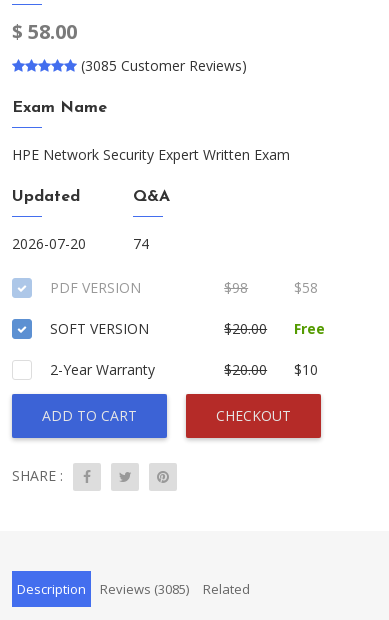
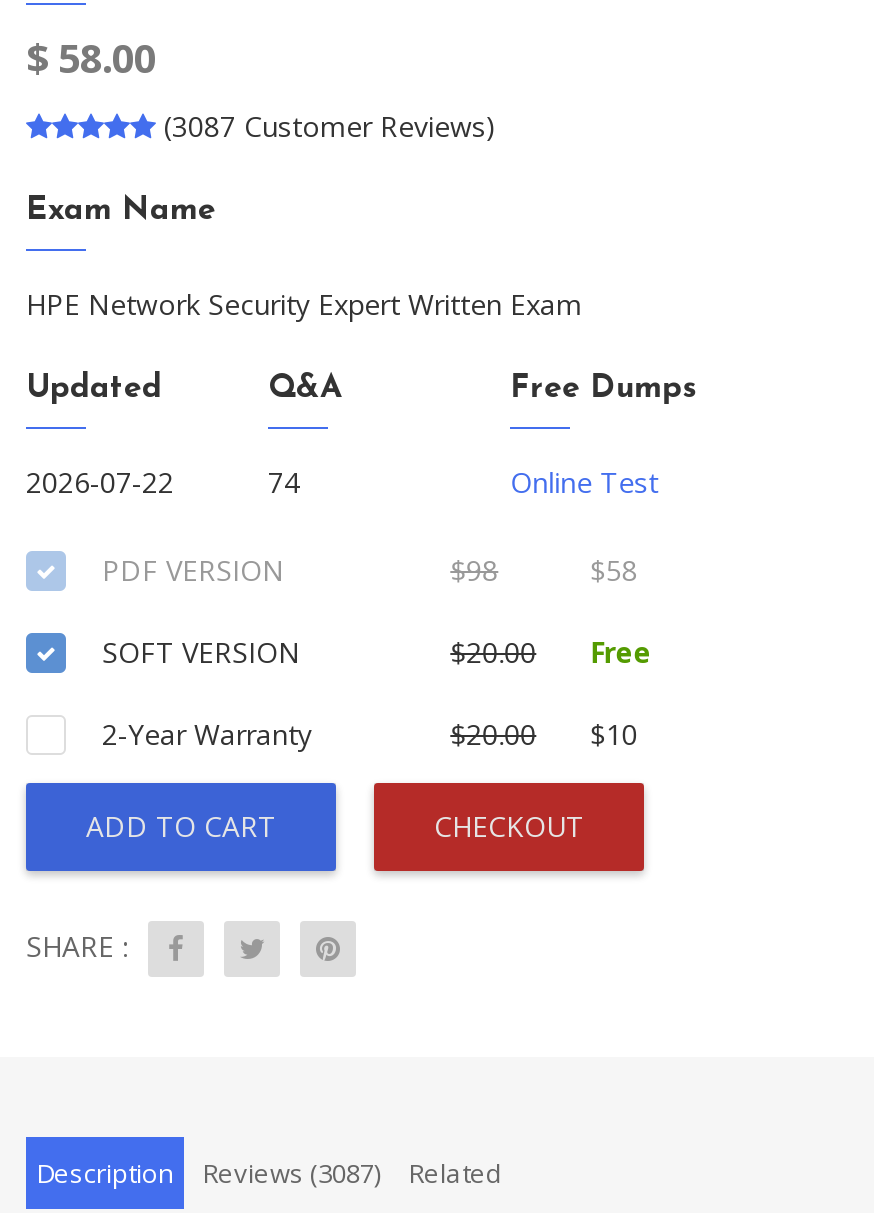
- (3085 Customer Reviews)
+ (3087 Customer Reviews)

+ Free Dumps
+ Online Test

- 2026-07-20
+ 2026-07-22

- Description Reviews (3085) Related
+ Description Reviews (3087) Related
